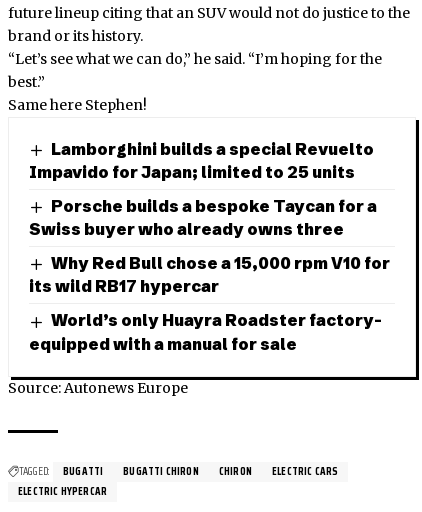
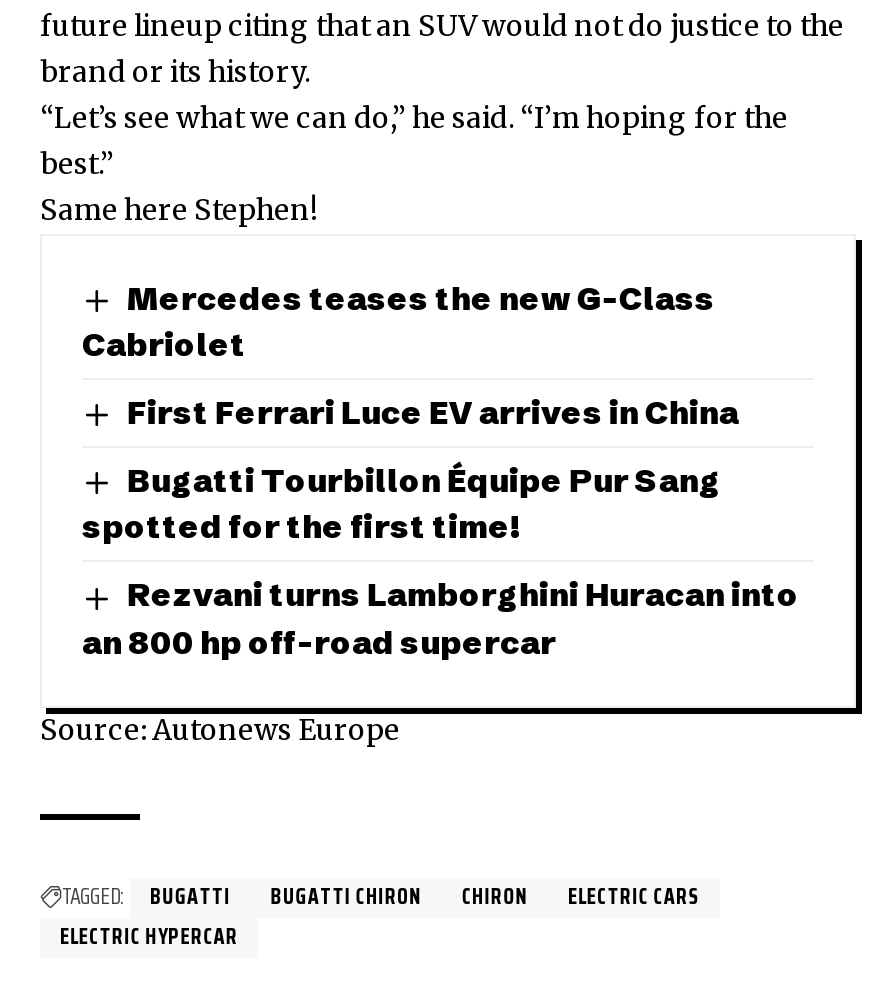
- Lamborghini builds a special Revuelto
- Impavido for Japan; limited to 25 units
+ Mercedes teases the new G-Class
+ Cabriolet

- Porsche builds a bespoke Taycan for a
- Swiss buyer who already owns three
+ First Ferrari Luce EV arrives in China

- Why Red Bull chose a 15,000 rpm V10 for
- its wild RB17 hypercar
+ Bugatti Tourbillon Équipe Pur Sang
+ spotted for the first time!

- World’s only Huayra Roadster factory-
- equipped with a manual for sale
+ Rezvani turns Lamborghini Huracan into
+ an 800 hp off-road supercar
